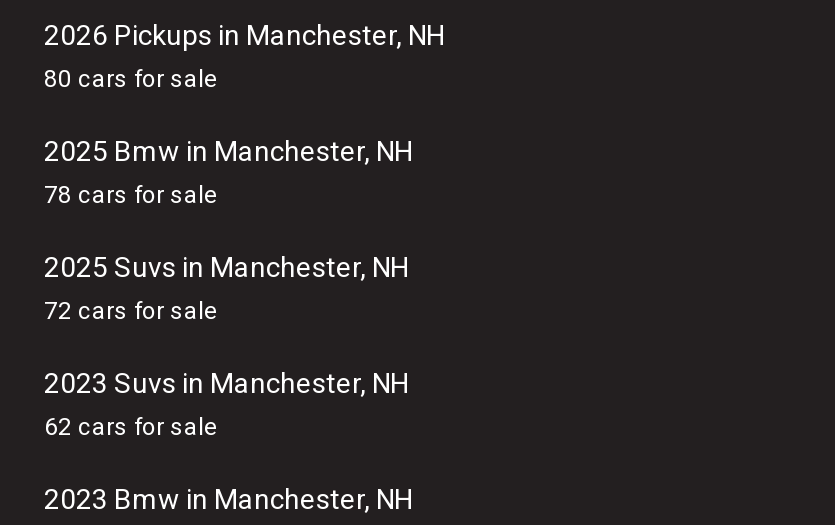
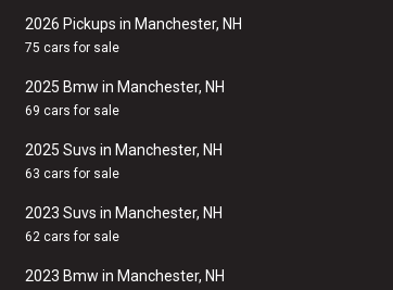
- 80 cars for sale
+ 75 cars for sale

- 78 cars for sale
+ 69 cars for sale

- 72 cars for sale
+ 63 cars for sale
